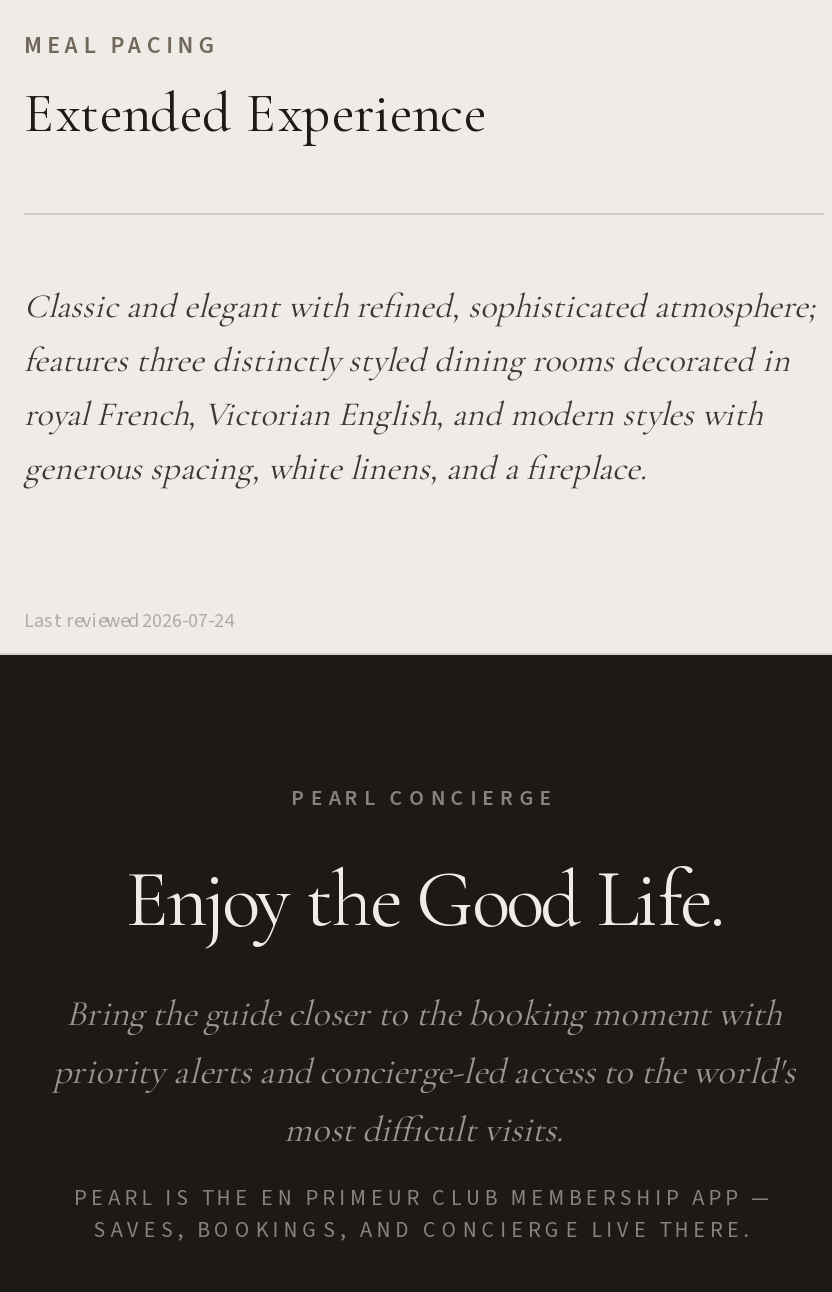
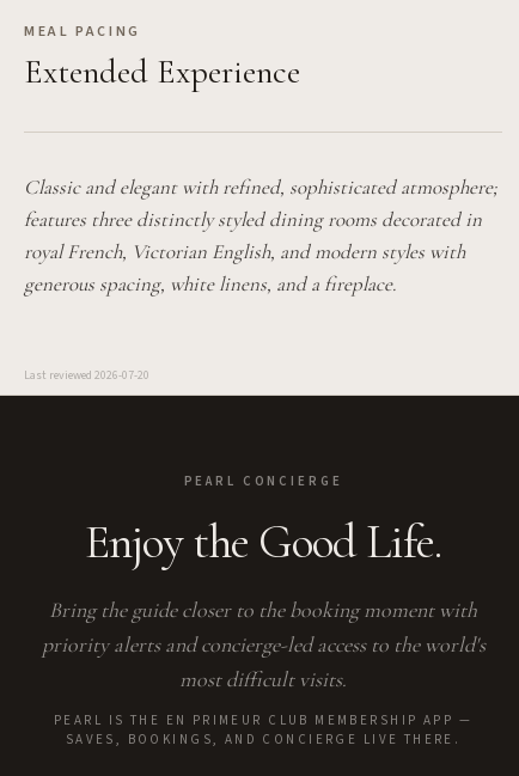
- Last reviewed 2026-07-24
+ Last reviewed 2026-07-20
